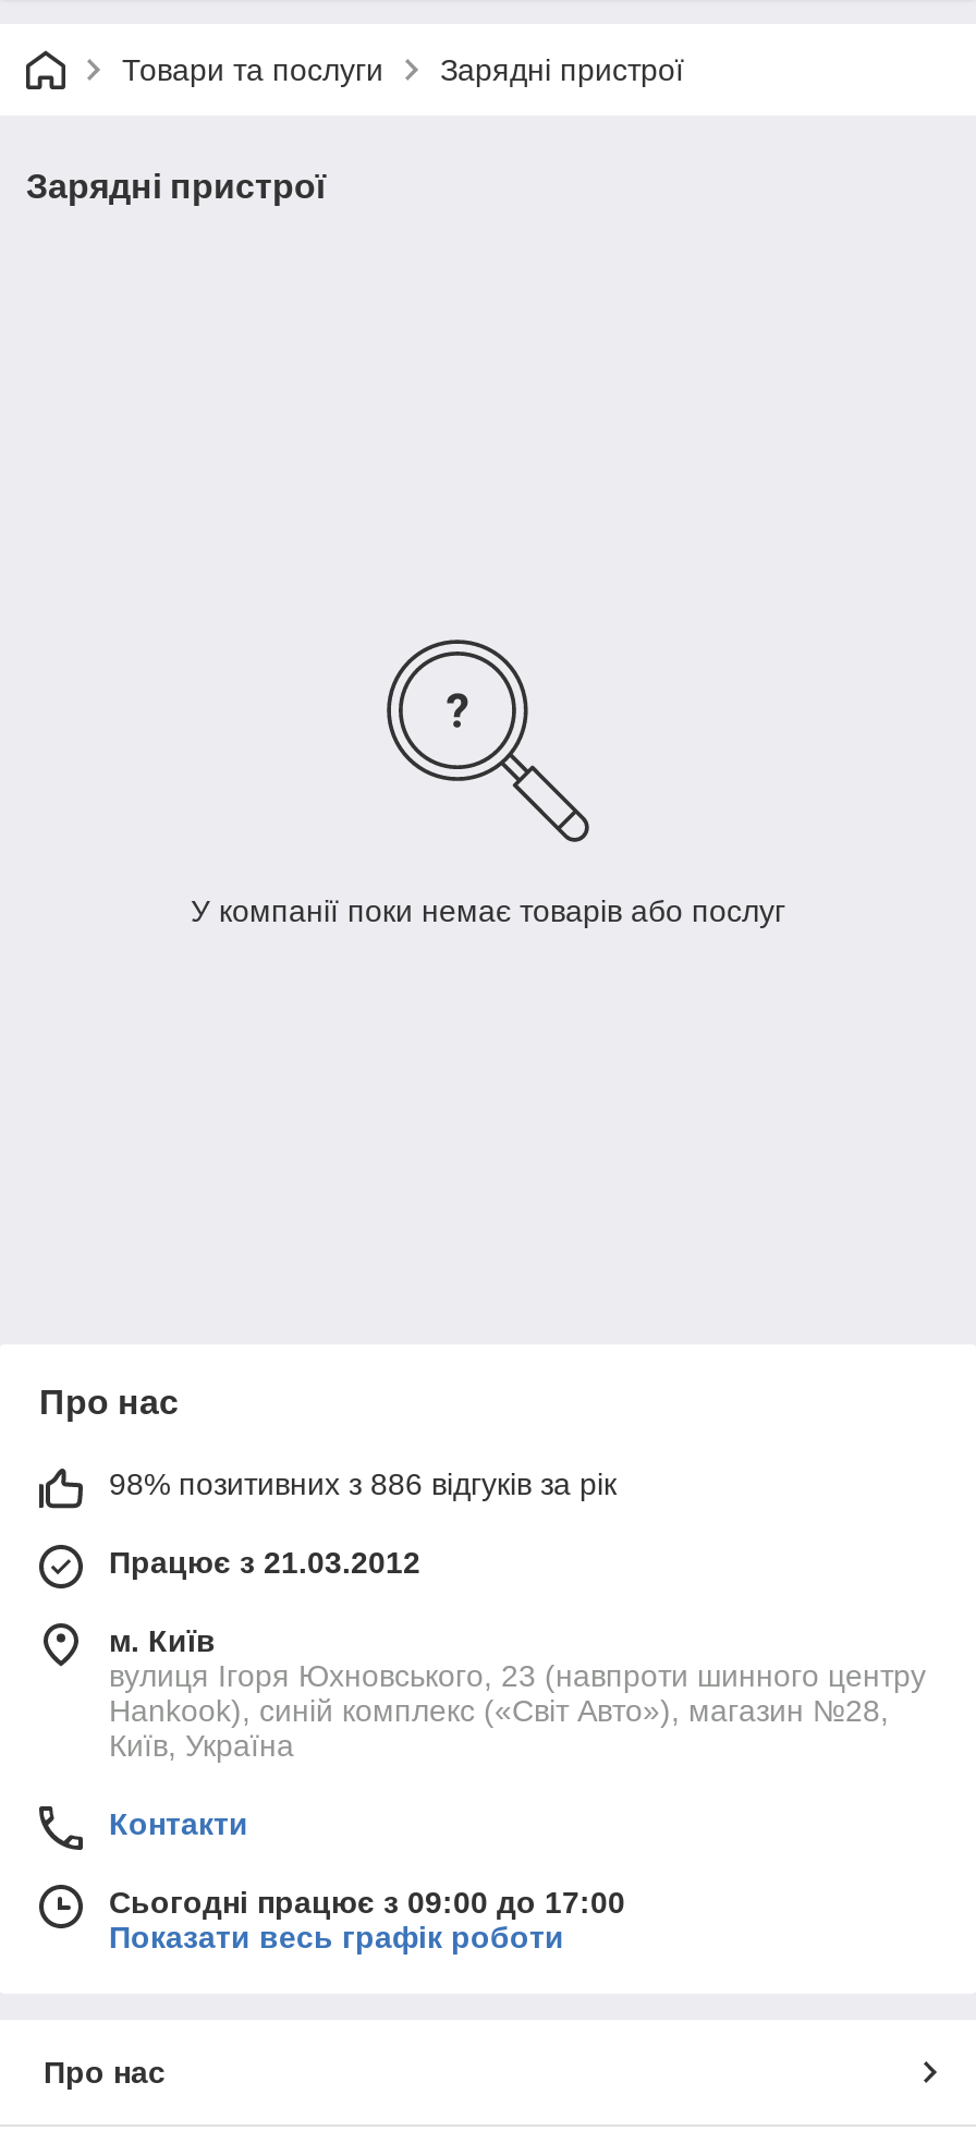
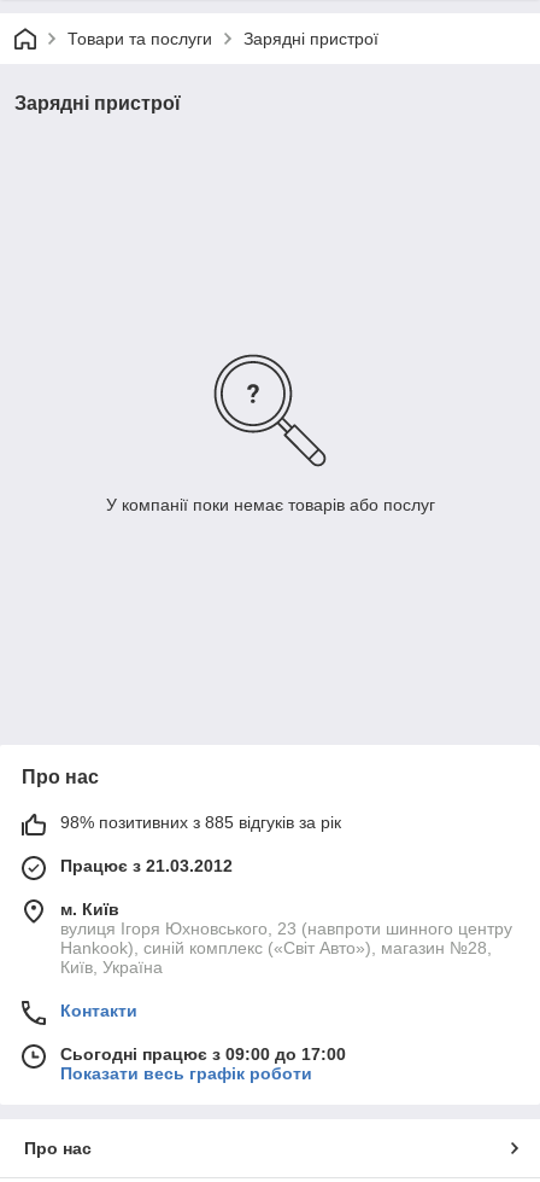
- 98% позитивних з 886 відгуків за рік
+ 98% позитивних з 885 відгуків за рік
